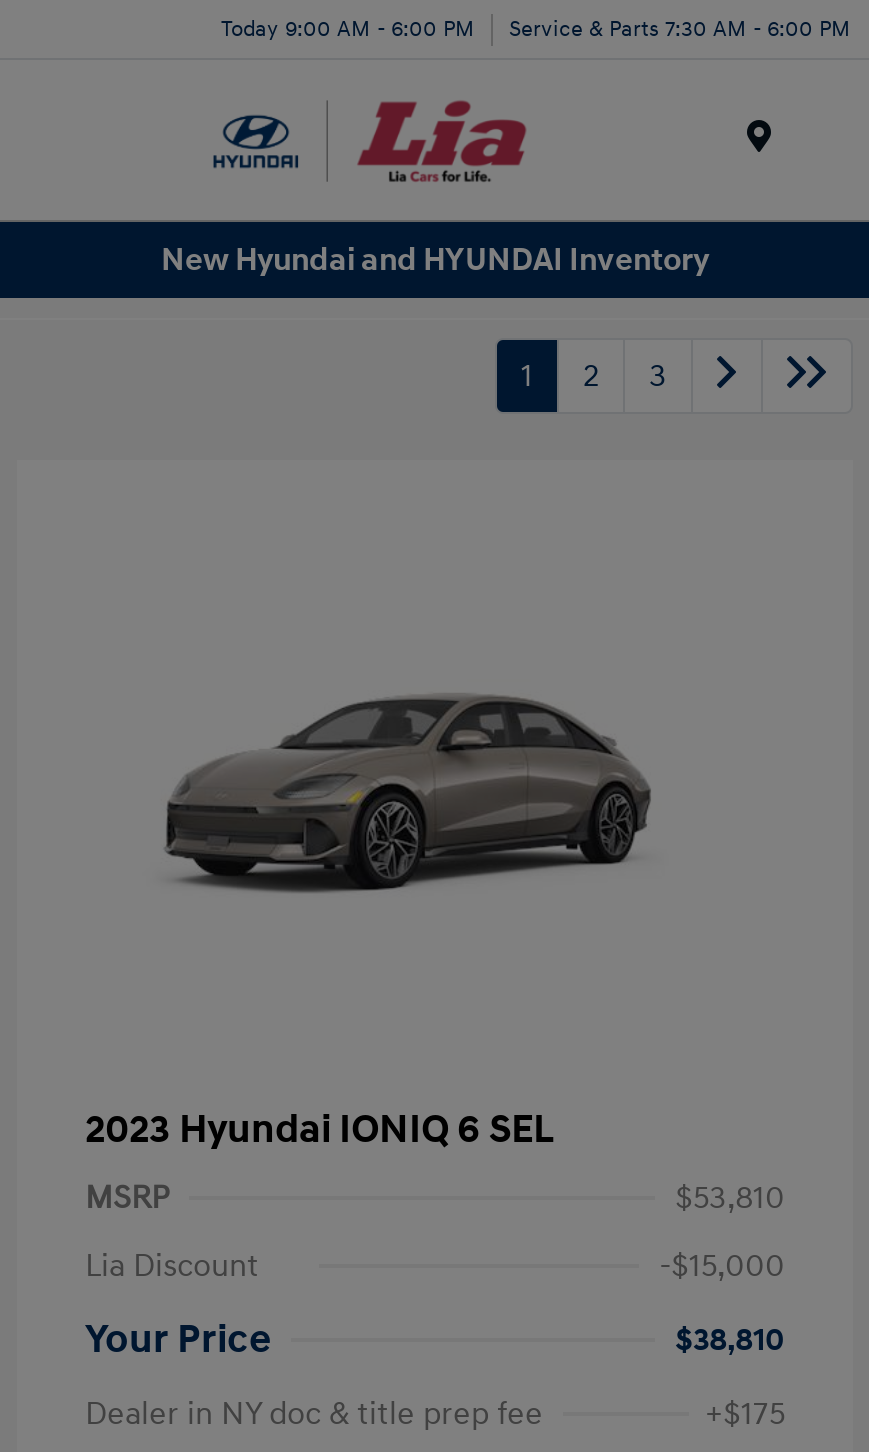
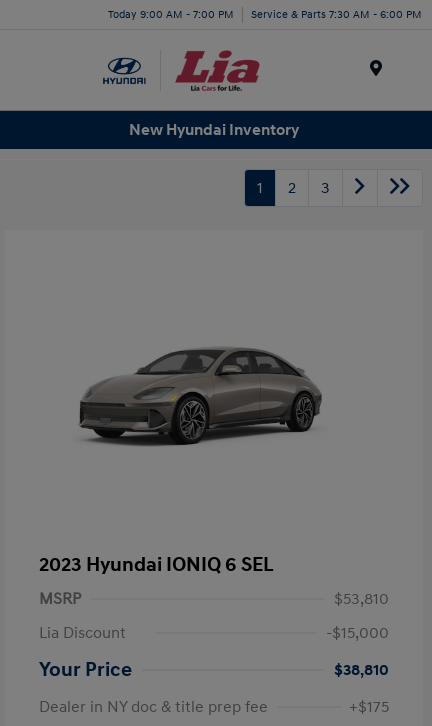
- Today 9:00 AM - 6:00 PM Service & Parts 7:30 AM - 6:00 PM
+ Today 9:00 AM - 7:00 PM Service & Parts 7:30 AM - 6:00 PM

- New Hyundai and HYUNDAI Inventory
+ New Hyundai Inventory
